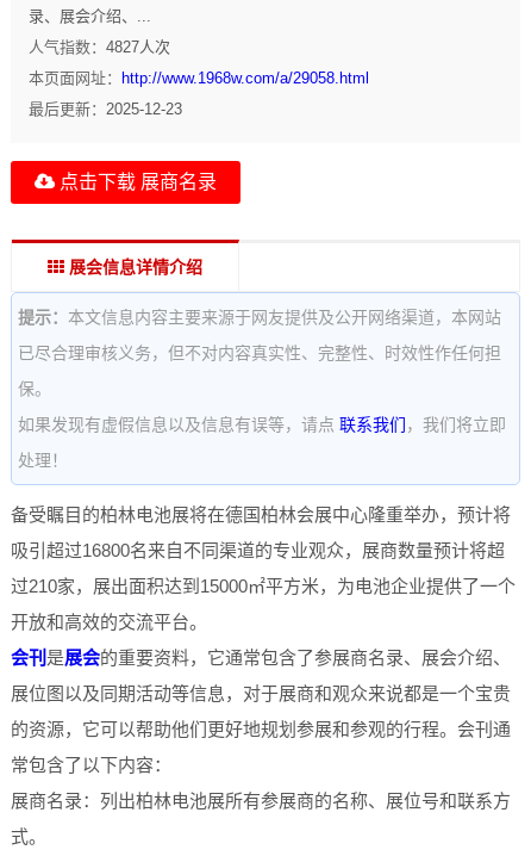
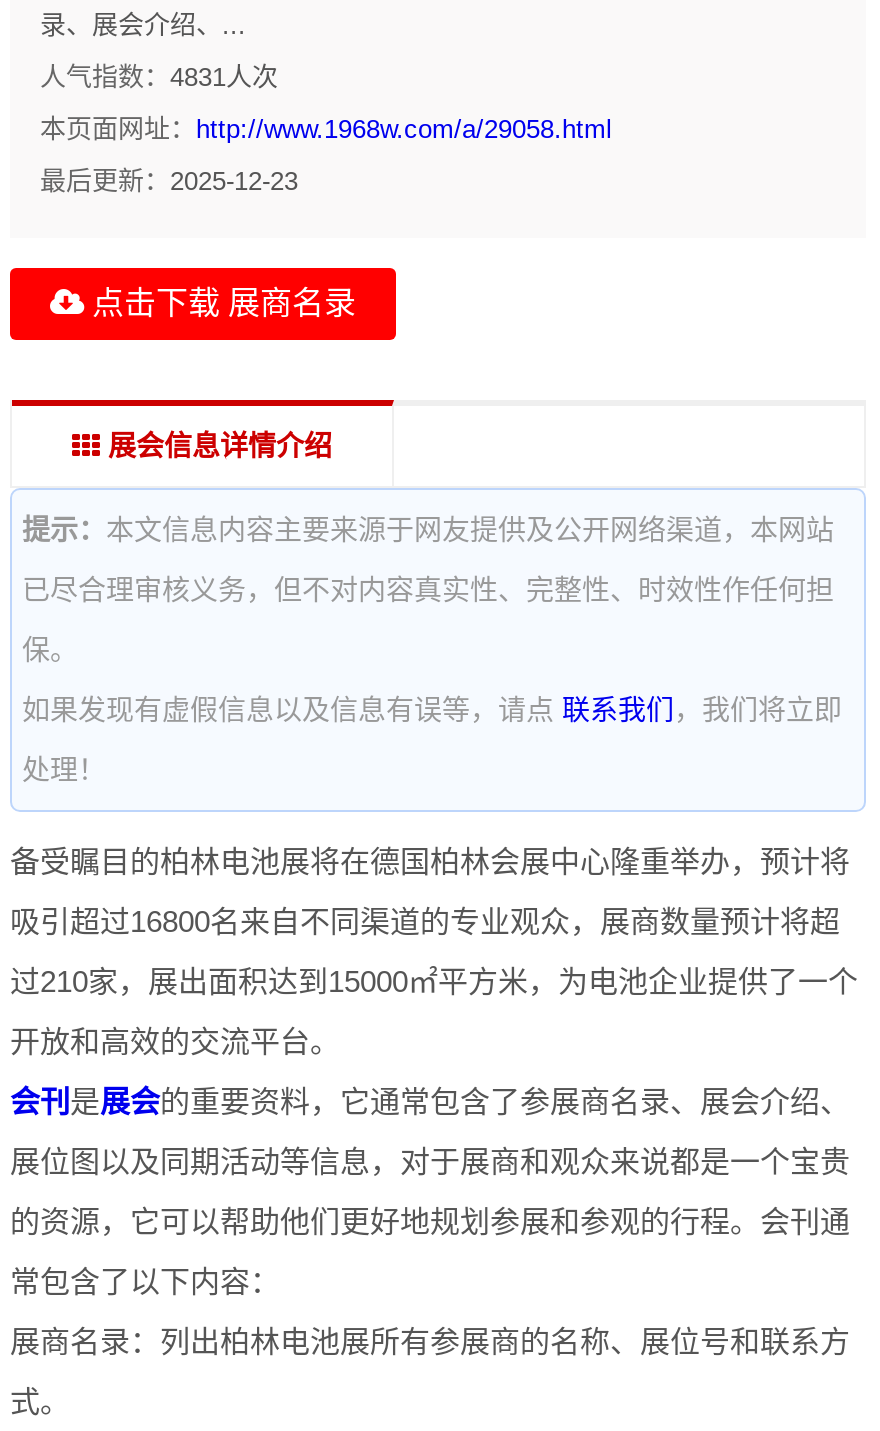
- 人气指数：4827人次
+ 人气指数：4831人次
